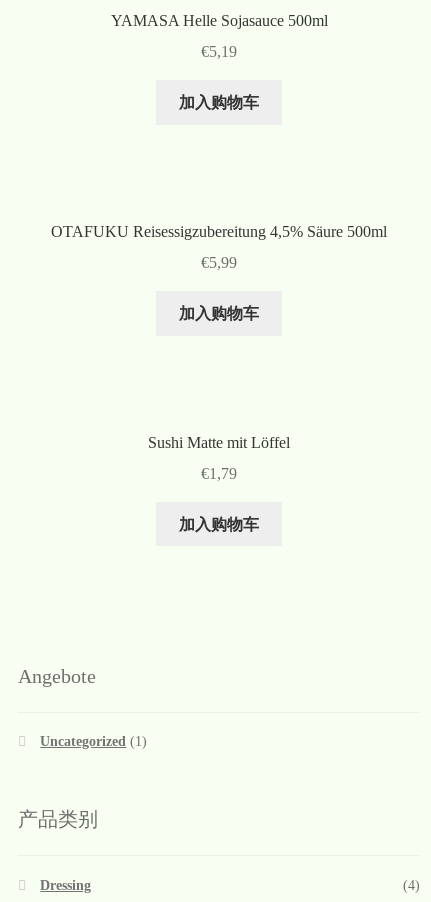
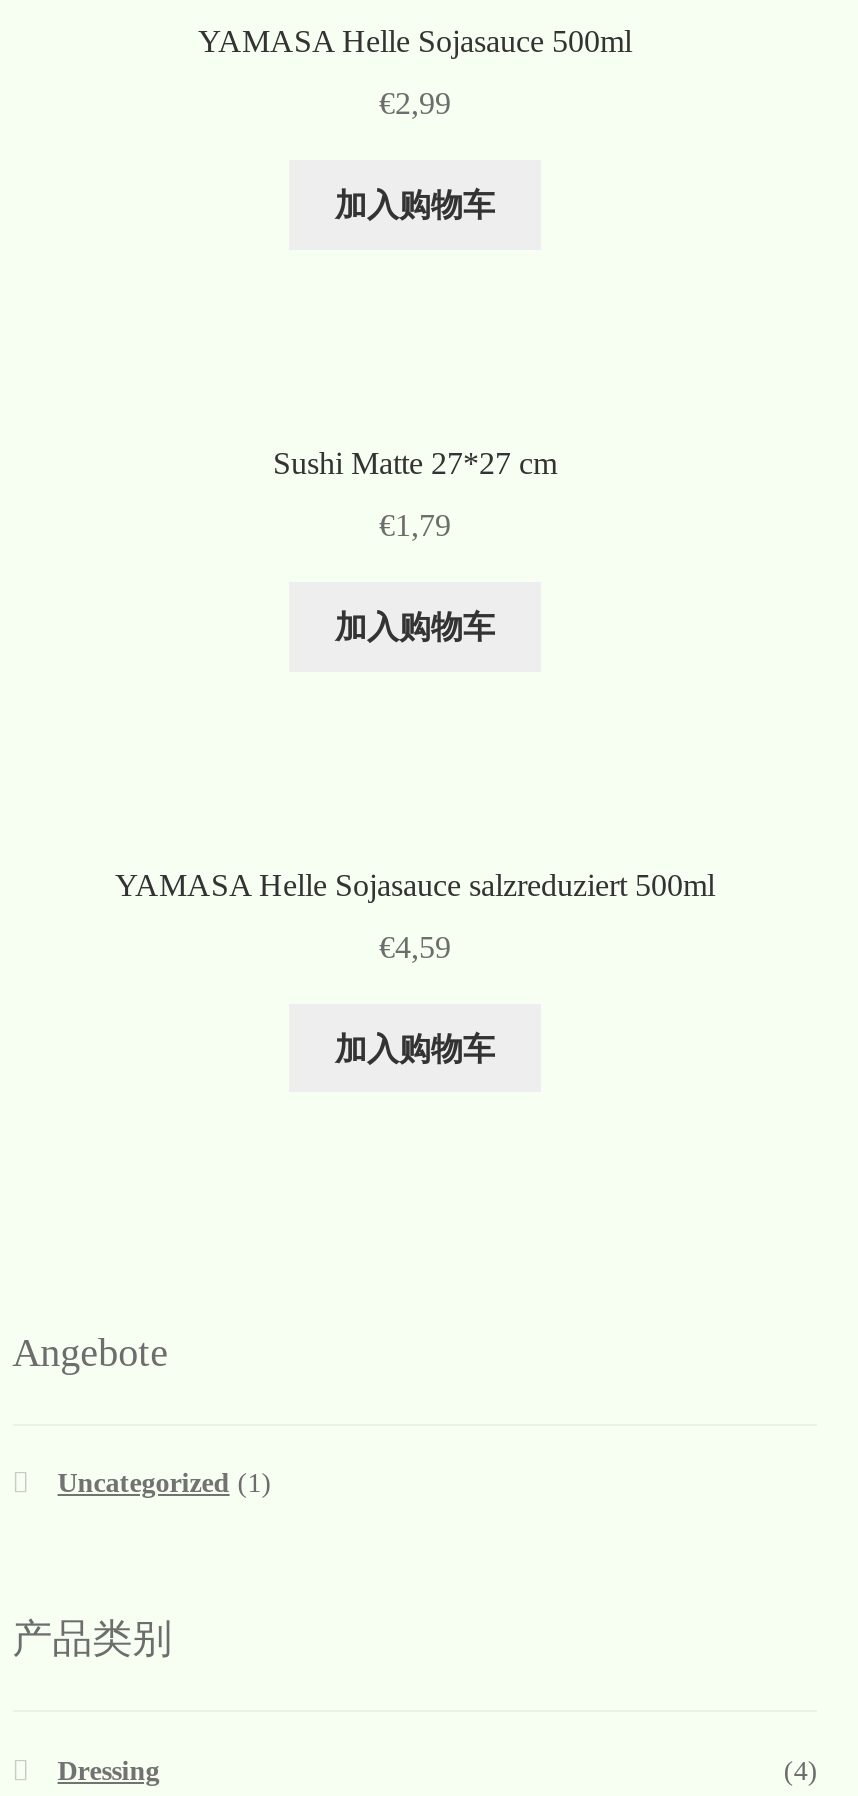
- €5,19
+ €2,99

- OTAFUKU Reisessigzubereitung 4,5% Säure 500ml
+ Sushi Matte 27*27 cm

- €5,99
+ €1,79

- Sushi Matte mit Löffel
+ YAMASA Helle Sojasauce salzreduziert 500ml

- €1,79
+ €4,59
